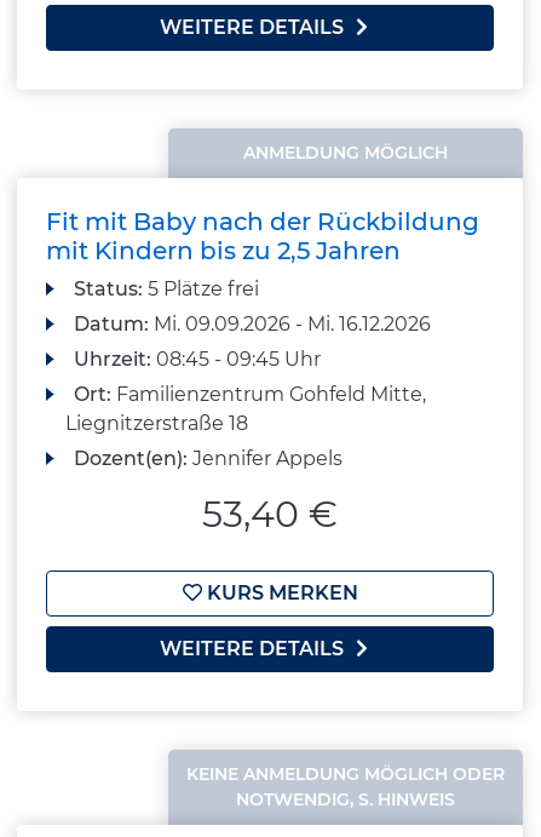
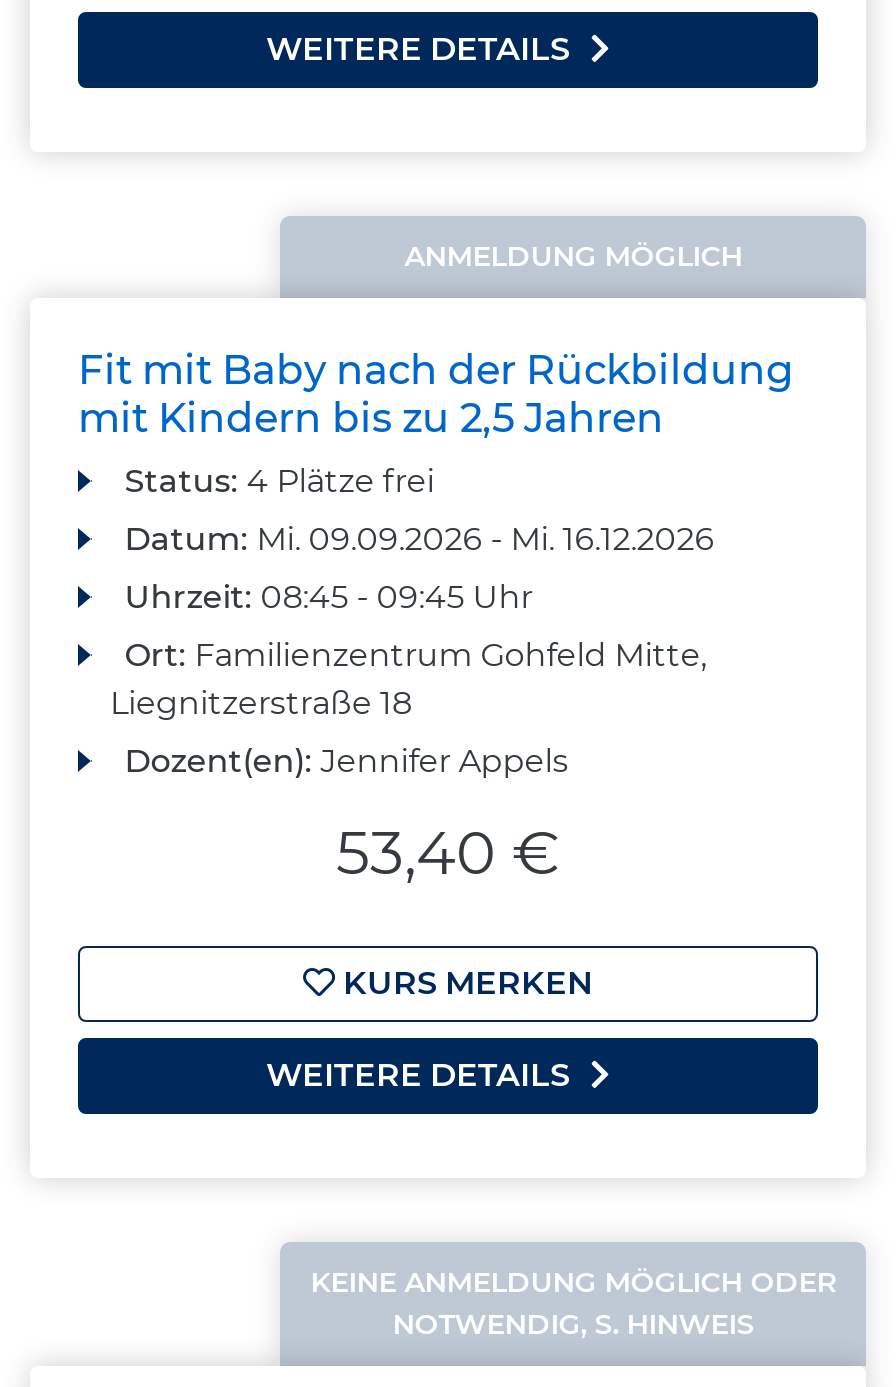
- Status: 5 Plätze frei
+ Status: 4 Plätze frei
